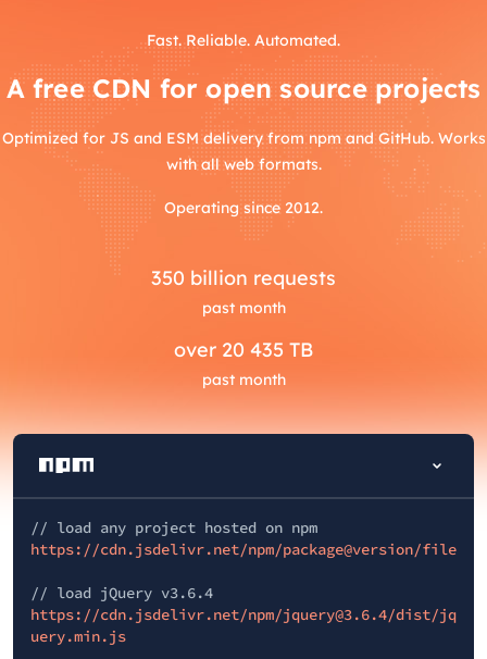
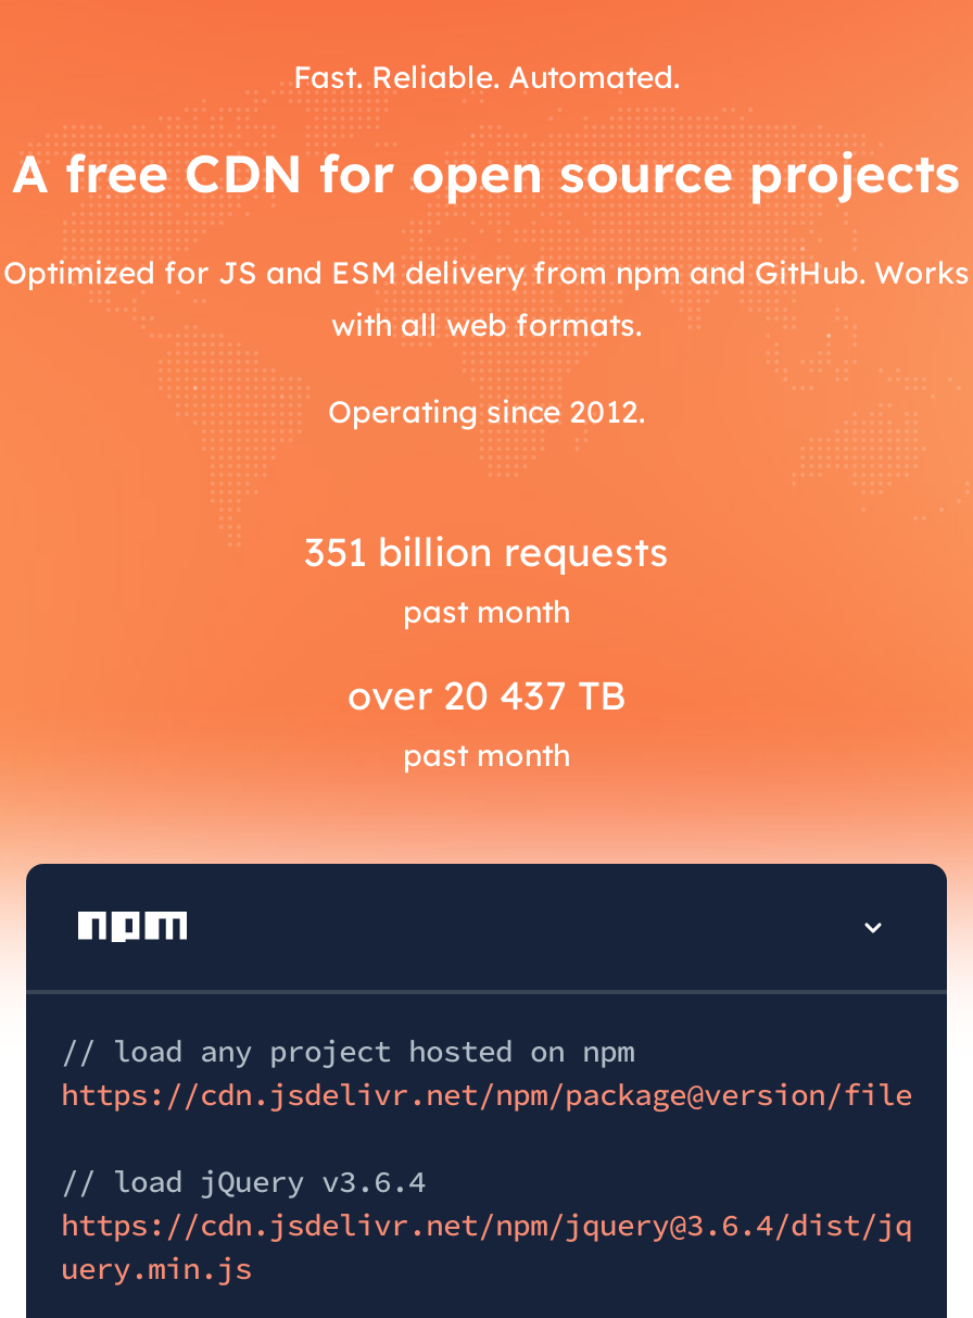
- 350 billion requests
+ 351 billion requests

- over 20 435 TB
+ over 20 437 TB
